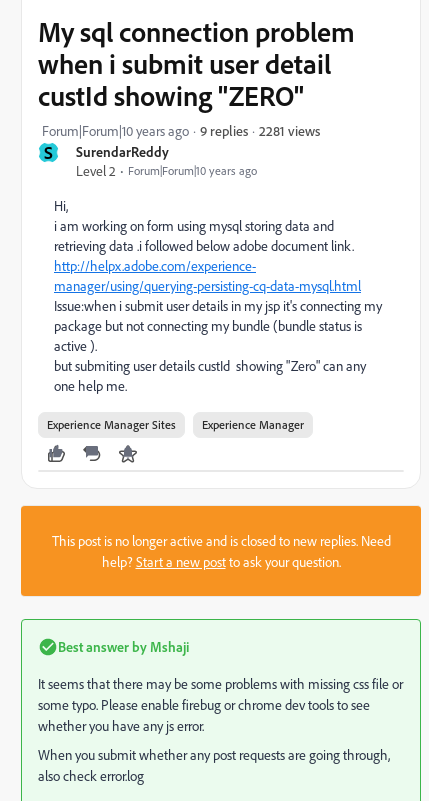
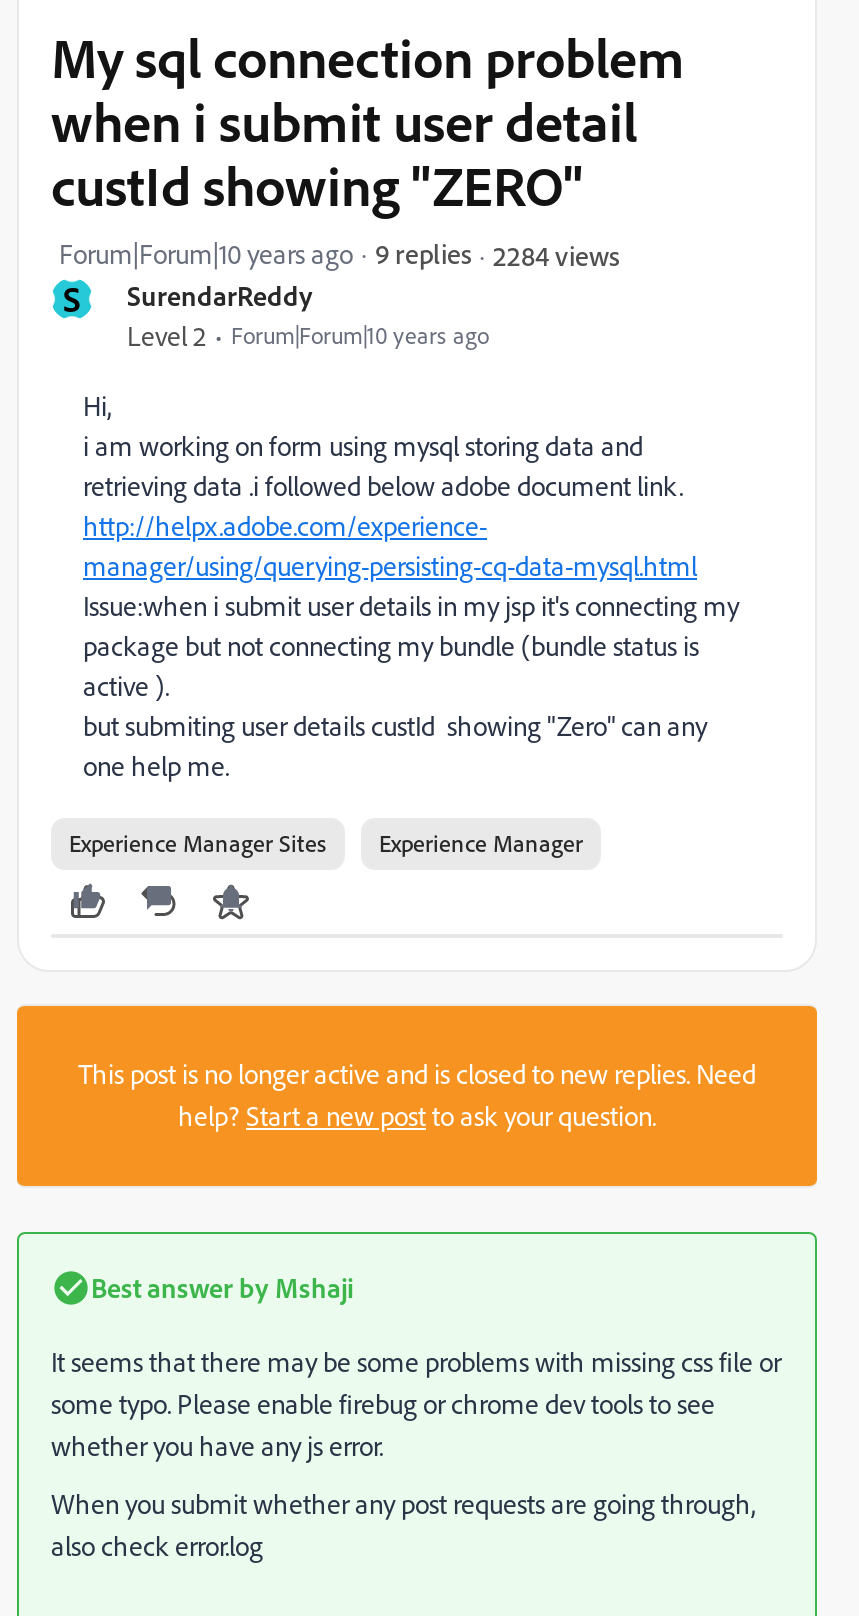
- 2281 views
+ 2284 views
